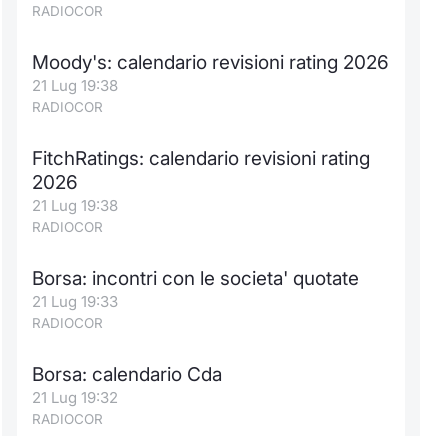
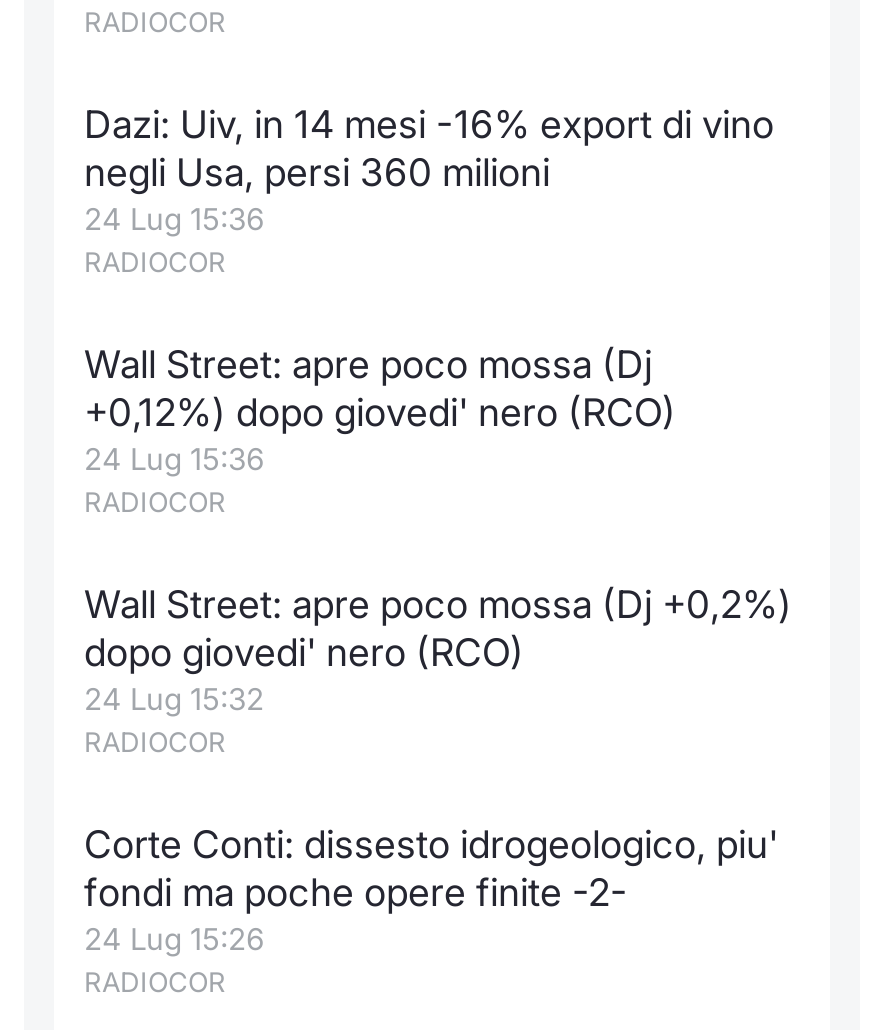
- Moody's: calendario revisioni rating 2026
- 21 Lug 19:38
+ Dazi: Uiv, in 14 mesi -16% export di vino
+ negli Usa, persi 360 milioni
+ 24 Lug 15:36

- FitchRatings: calendario revisioni rating
- 2026
- 21 Lug 19:38
+ Wall Street: apre poco mossa (Dj
+ +0,12%) dopo giovedi' nero (RCO)
+ 24 Lug 15:36

- Borsa: incontri con le societa' quotate
- 21 Lug 19:33
+ Wall Street: apre poco mossa (Dj +0,2%)
+ dopo giovedi' nero (RCO)
+ 24 Lug 15:32

- Borsa: calendario Cda
- 21 Lug 19:32
+ Corte Conti: dissesto idrogeologico, piu'
+ fondi ma poche opere finite -2-
+ 24 Lug 15:26
